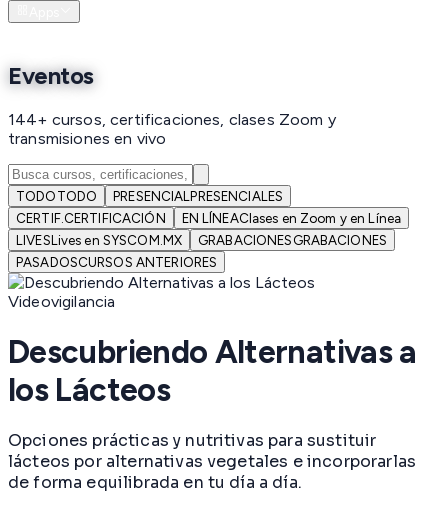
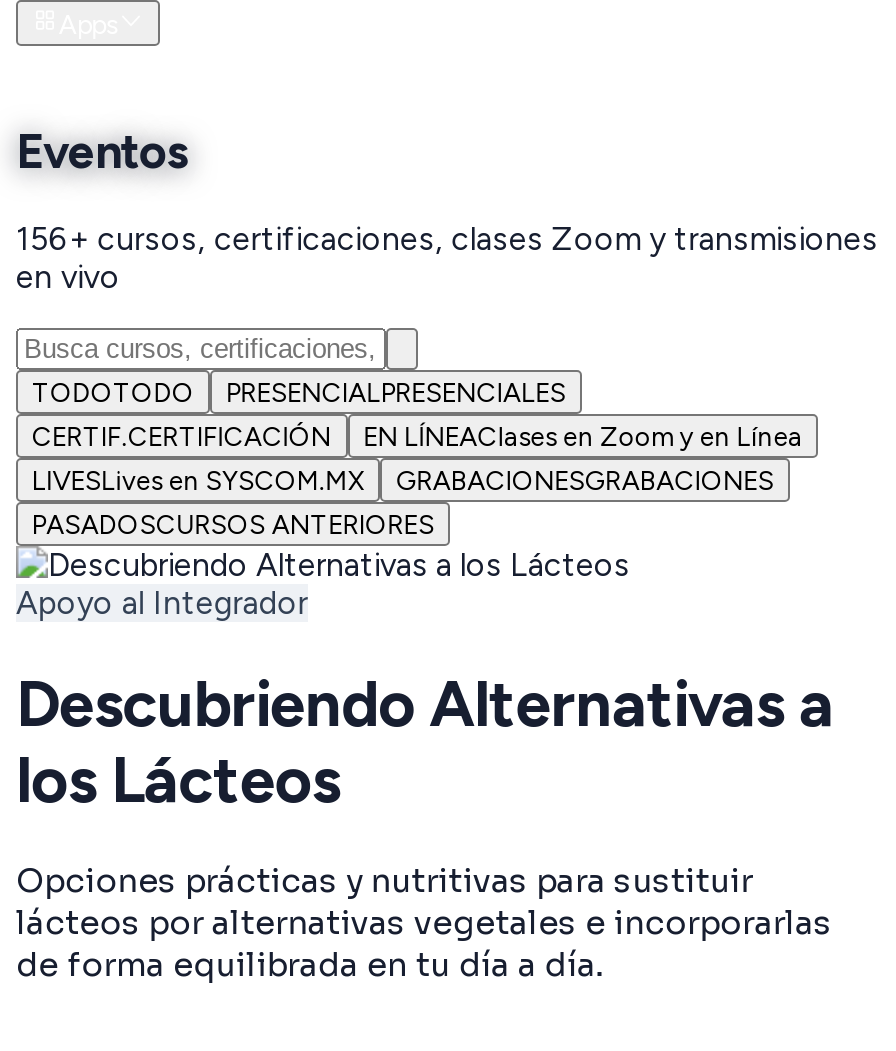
- 144+ cursos, certificaciones, clases Zoom y
- transmisiones en vivo
+ 156+ cursos, certificaciones, clases Zoom y transmisiones
+ en vivo

- Videovigilancia
+ Apoyo al Integrador
